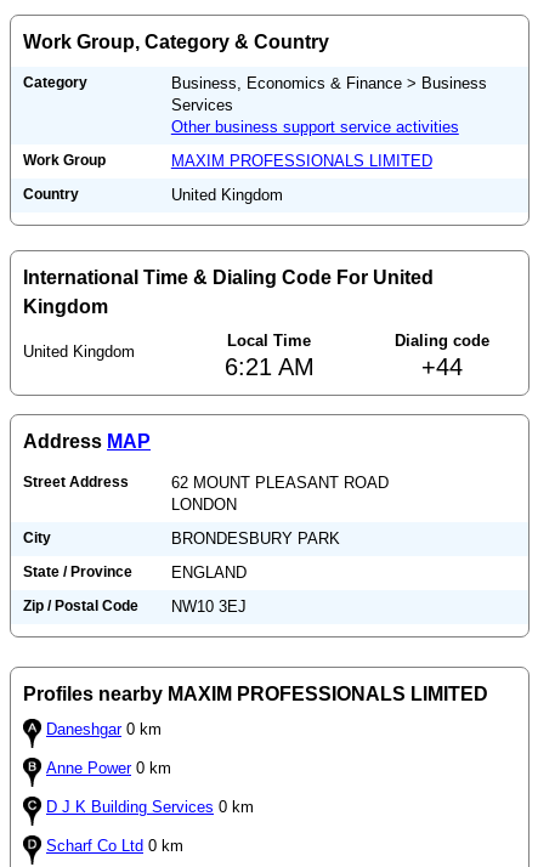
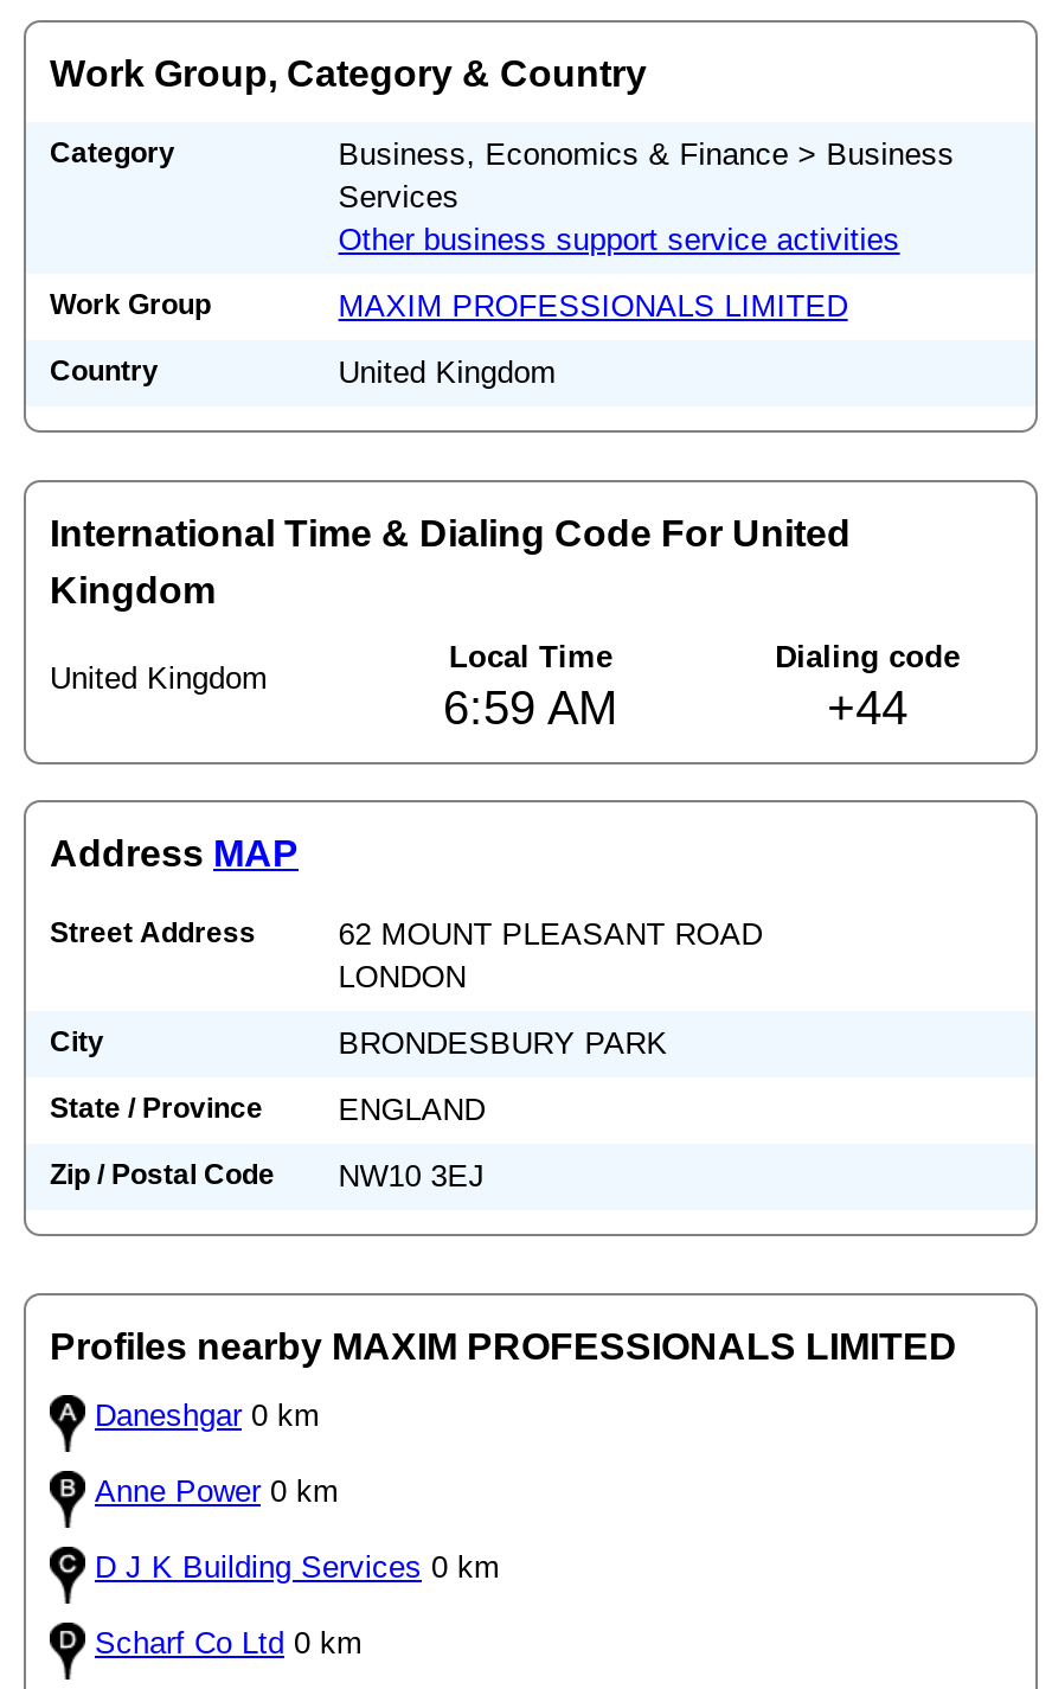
- 6:21 AM
+ 6:59 AM
